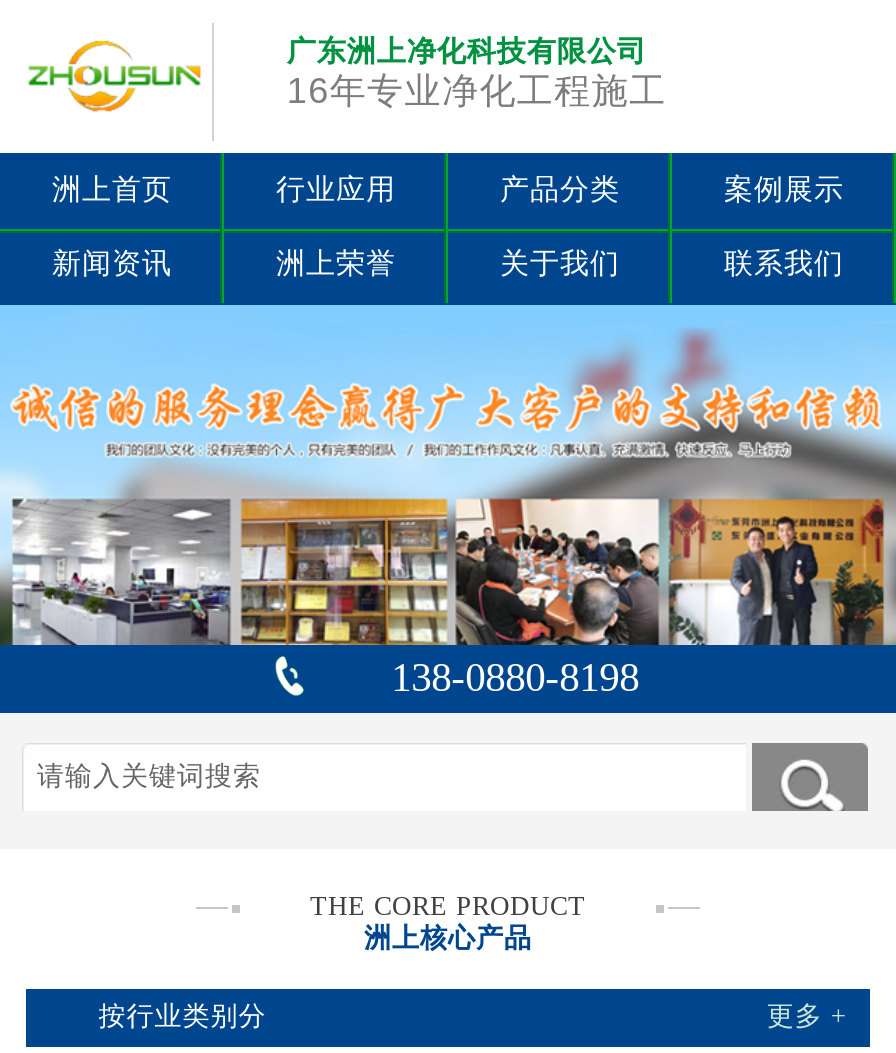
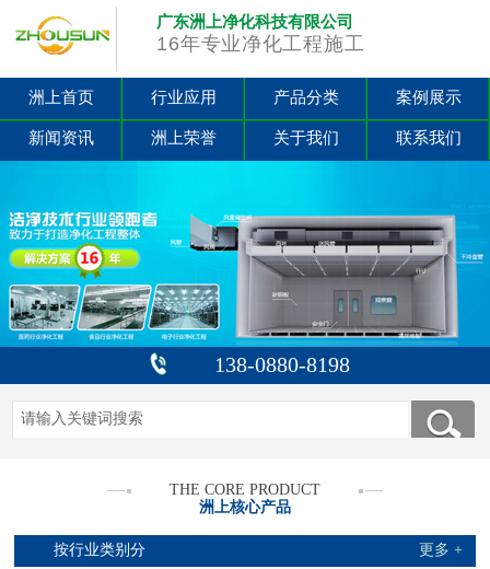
- [image]
+ [image]
